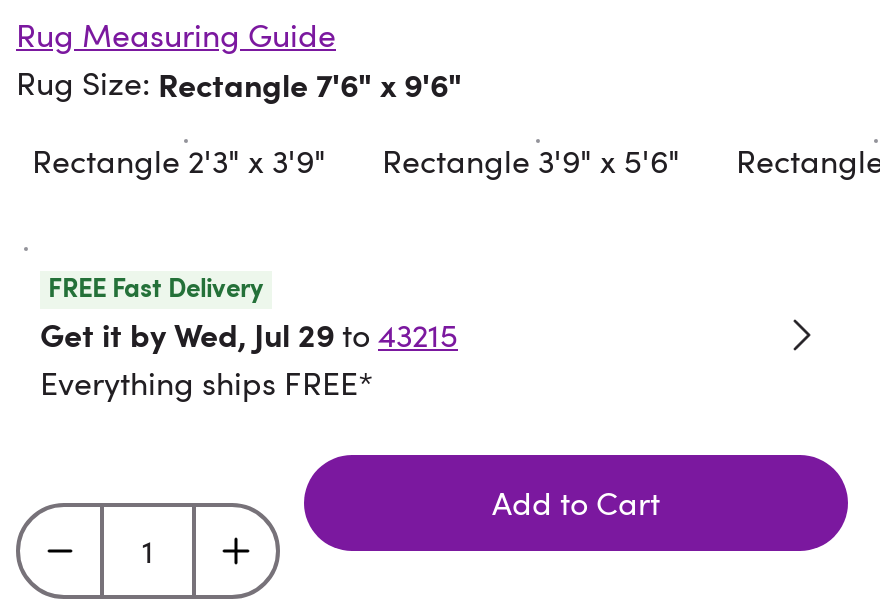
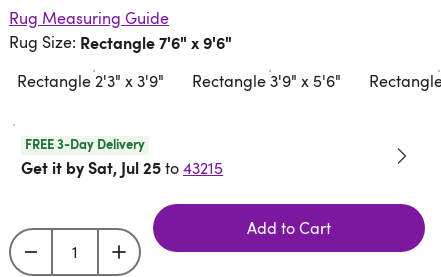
- FREE Fast Delivery
- Get it by Wed, Jul 29 to 43215
- Everything ships FREE*
+ FREE 3-Day Delivery
+ Get it by Sat, Jul 25 to 43215
